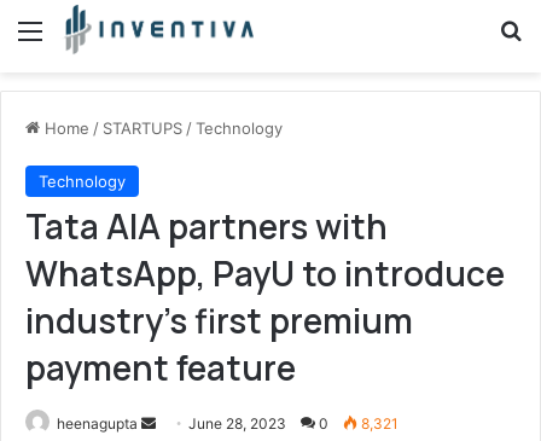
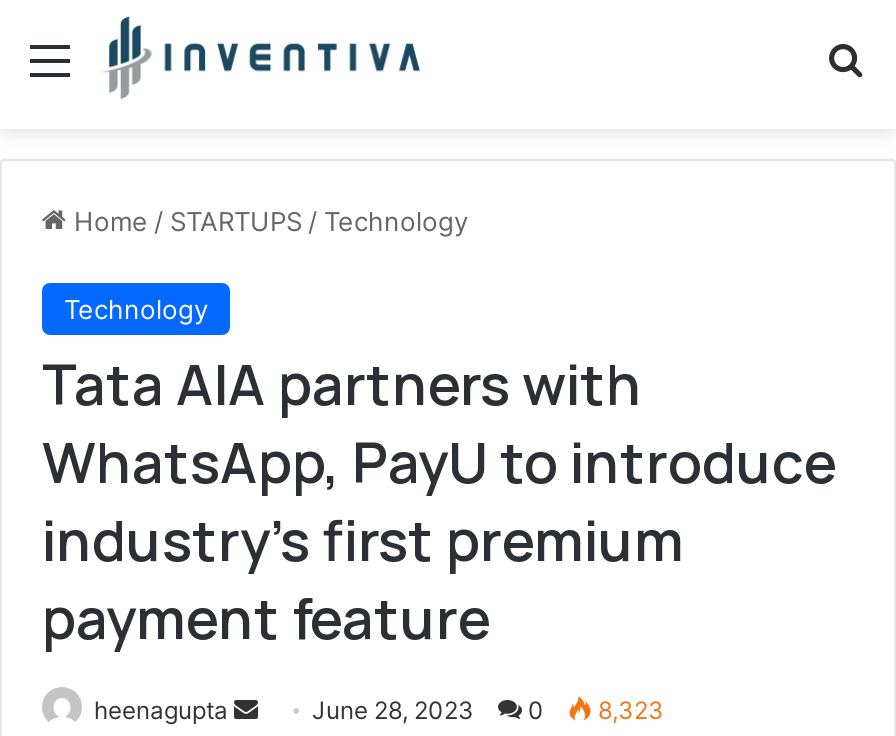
- 8,321
+ 8,323
